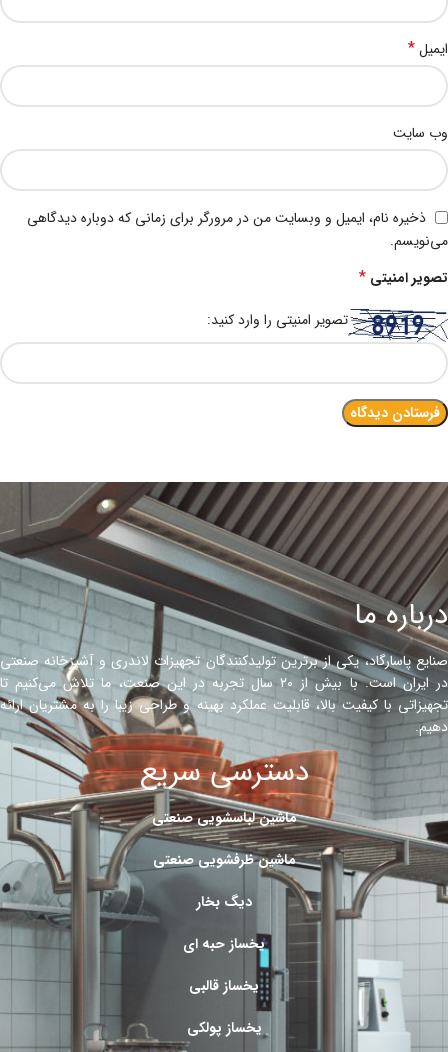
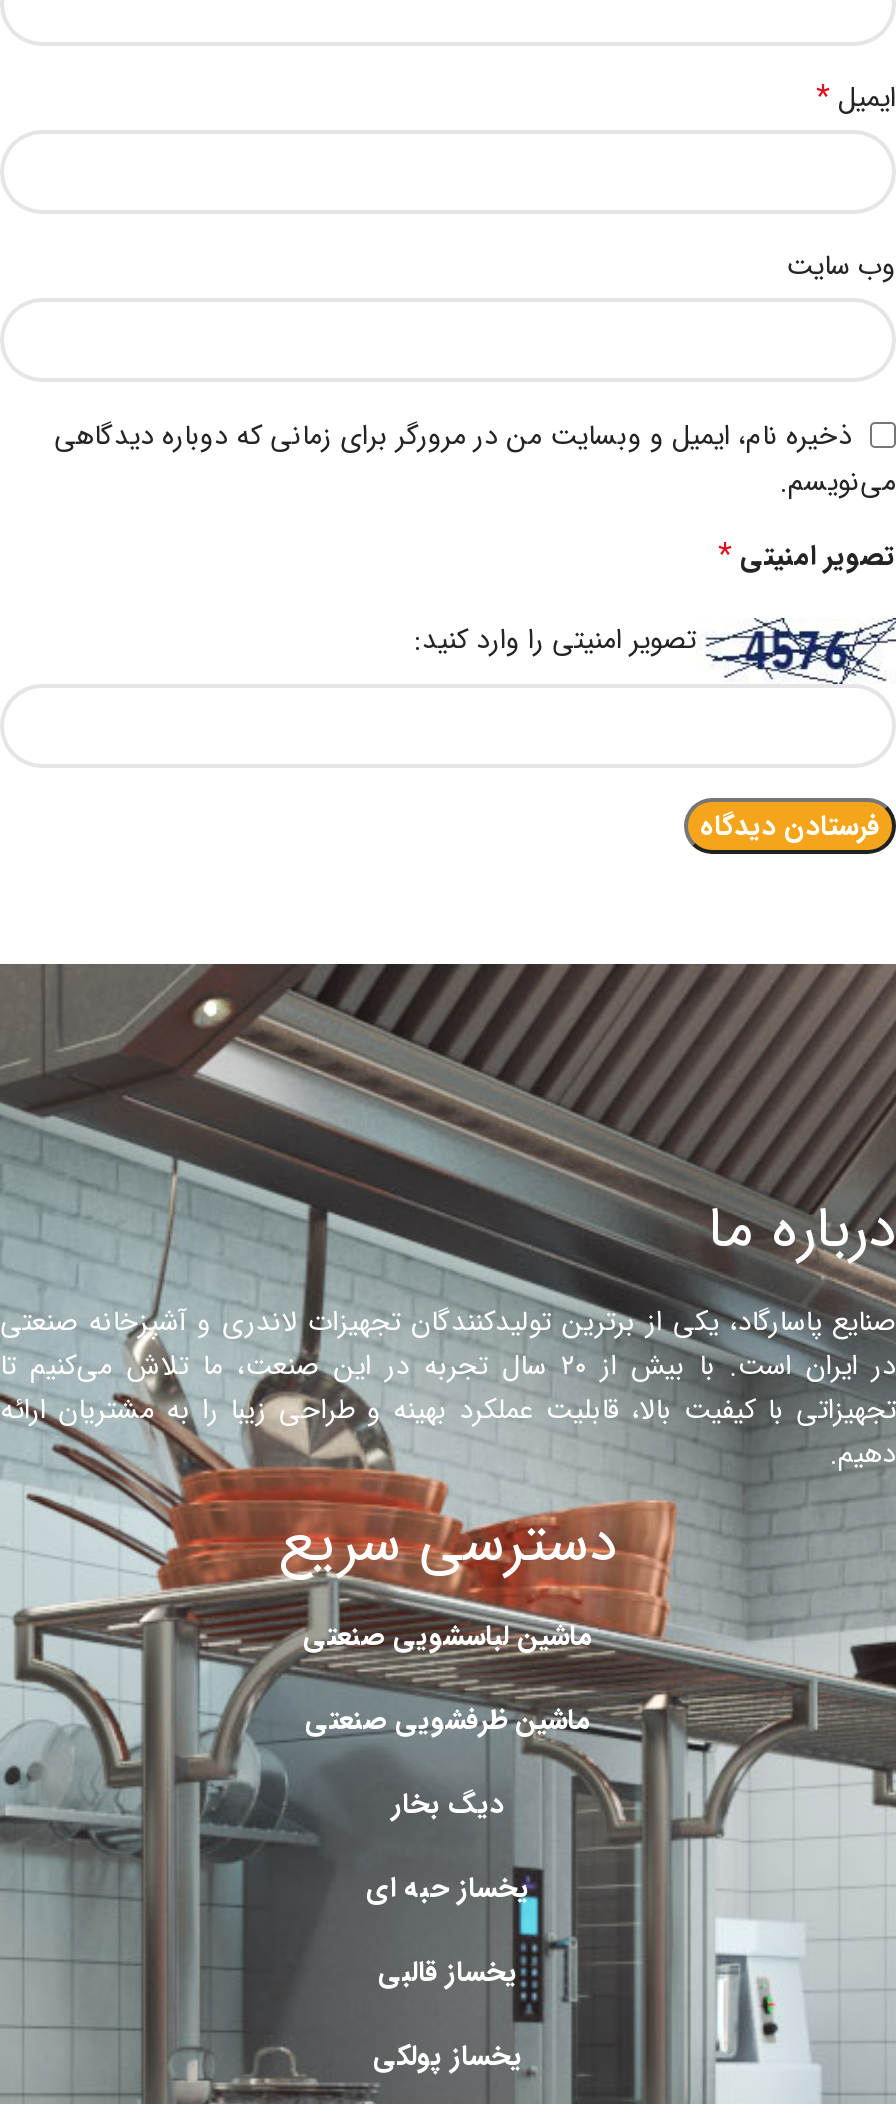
- [image]
+ [image]
